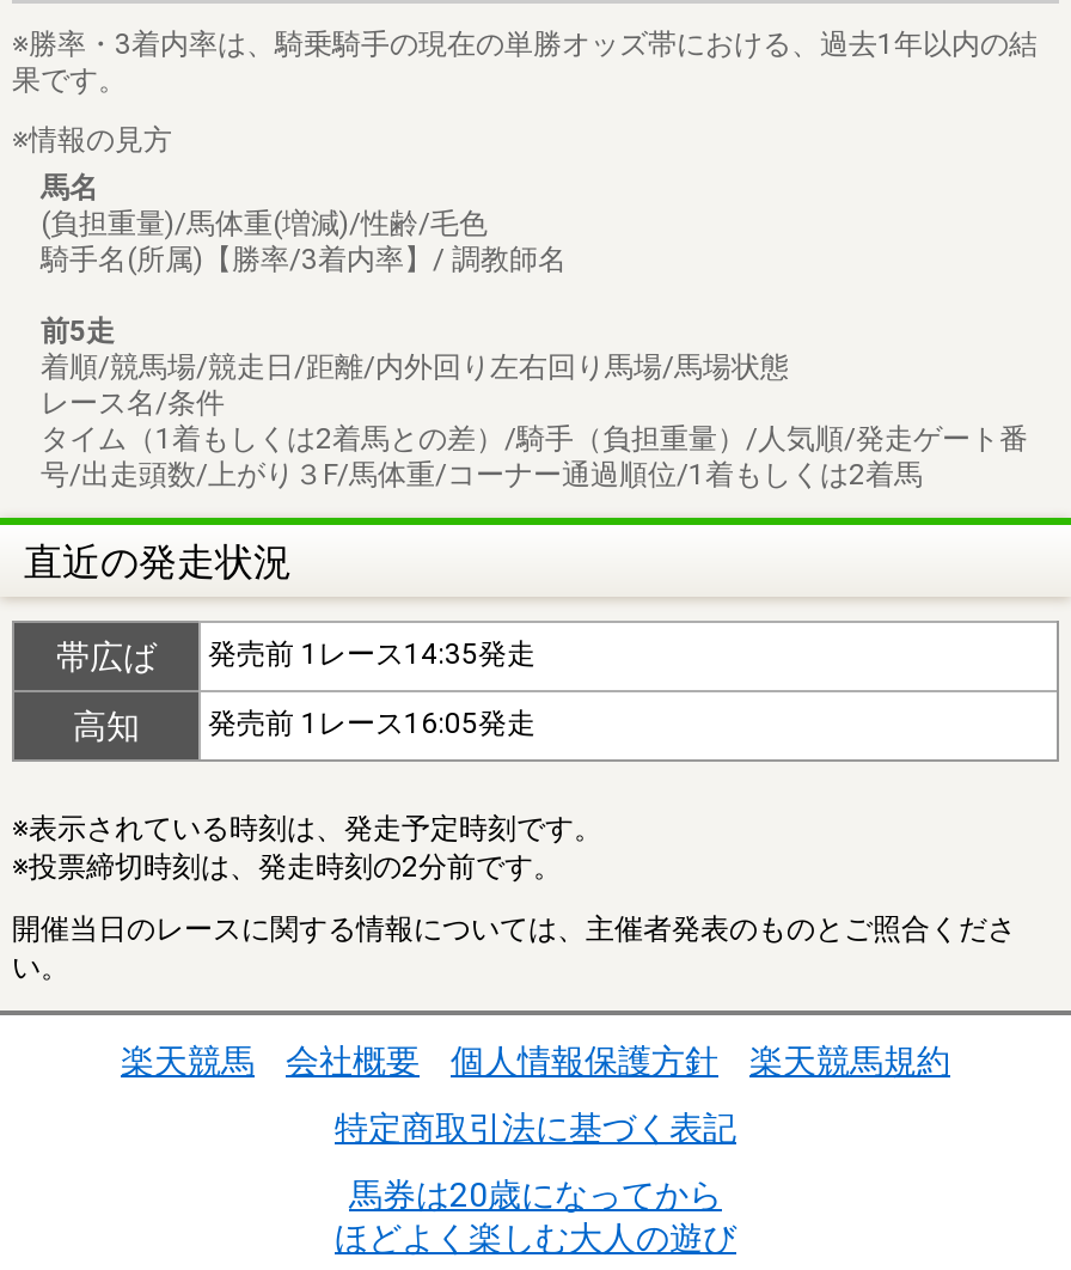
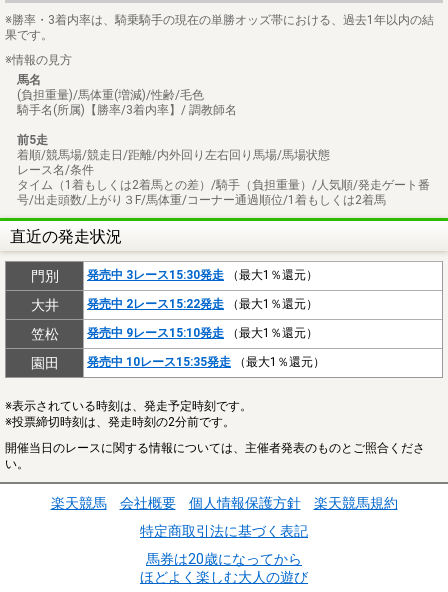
- 帯広ば
- 発売前 1レース14:35発走
- 高知
- 発売前 1レース16:05発走
+ 門別
+ 発売中 3レース15:30発走（最大1％還元）
+ 大井
+ 発売中 2レース15:22発走（最大1％還元）
+ 笠松
+ 発売中 9レース15:10発走（最大1％還元）
+ 園田
+ 発売中 10レース15:35発走（最大1％還元）
